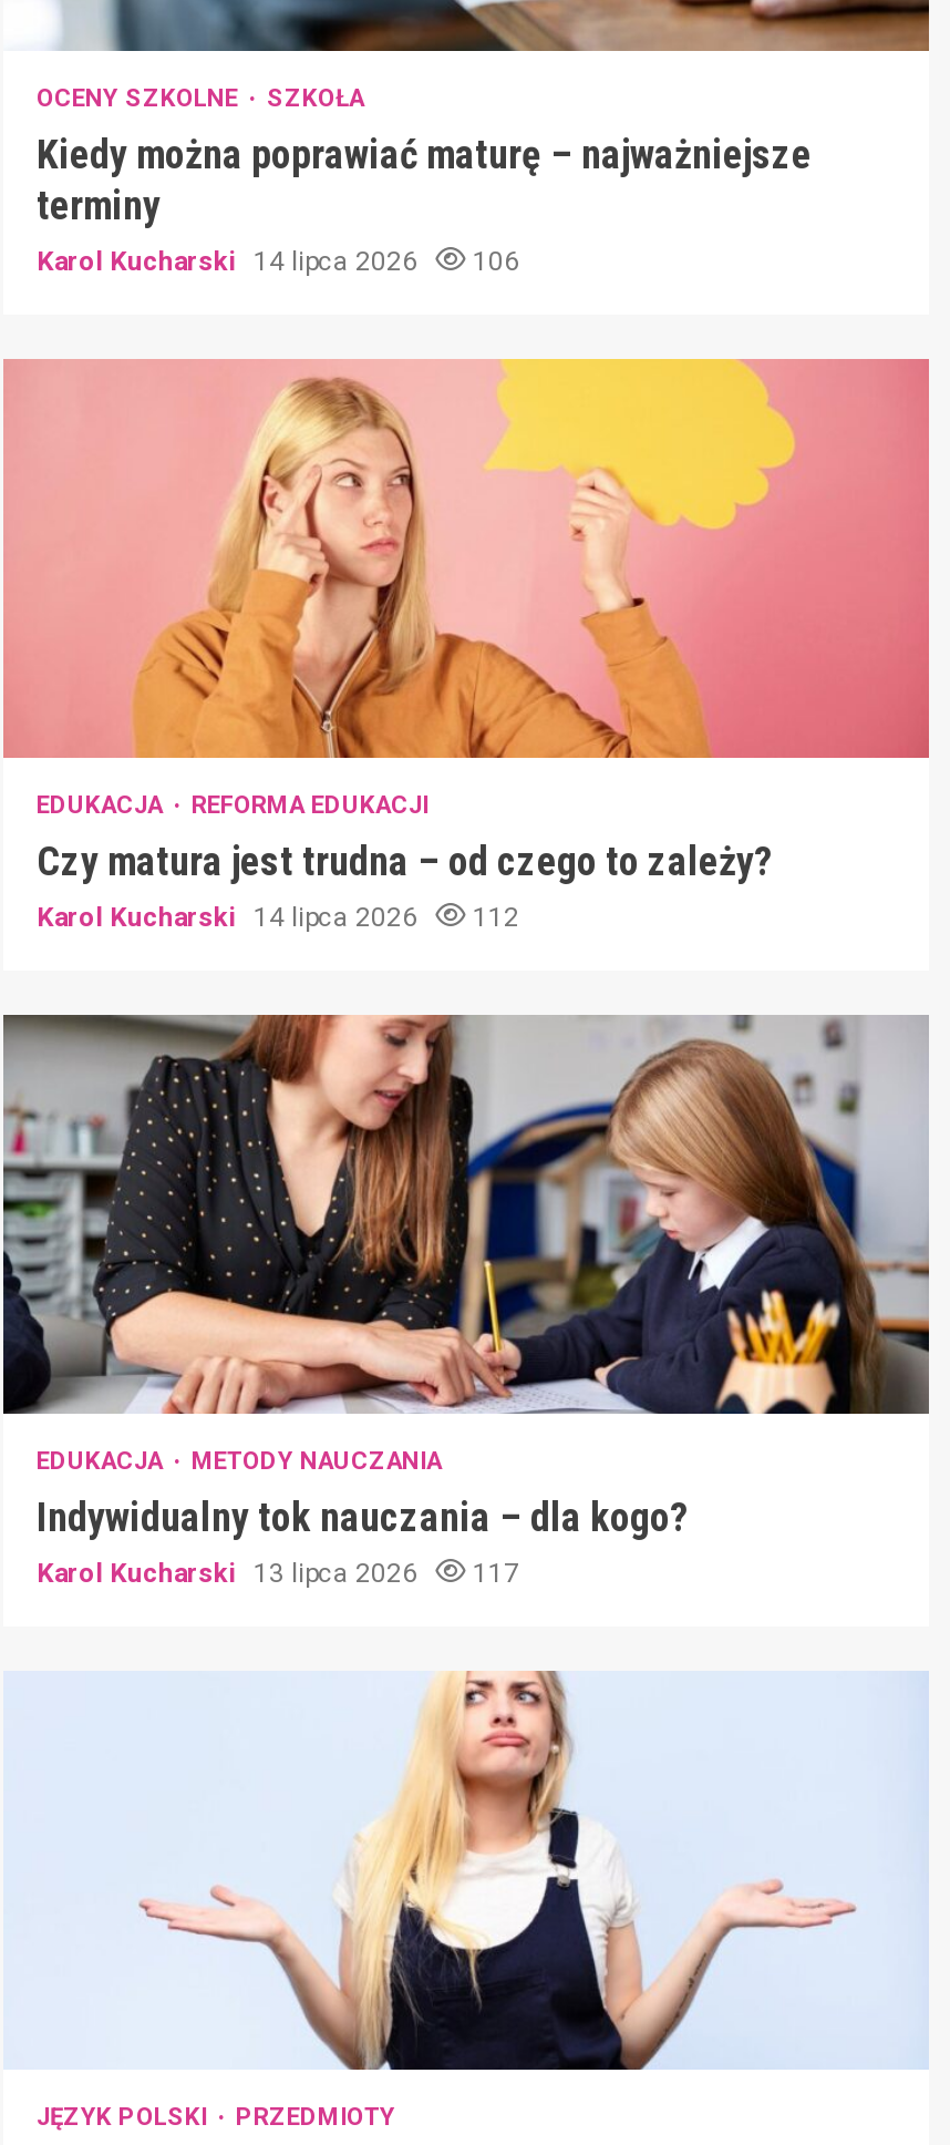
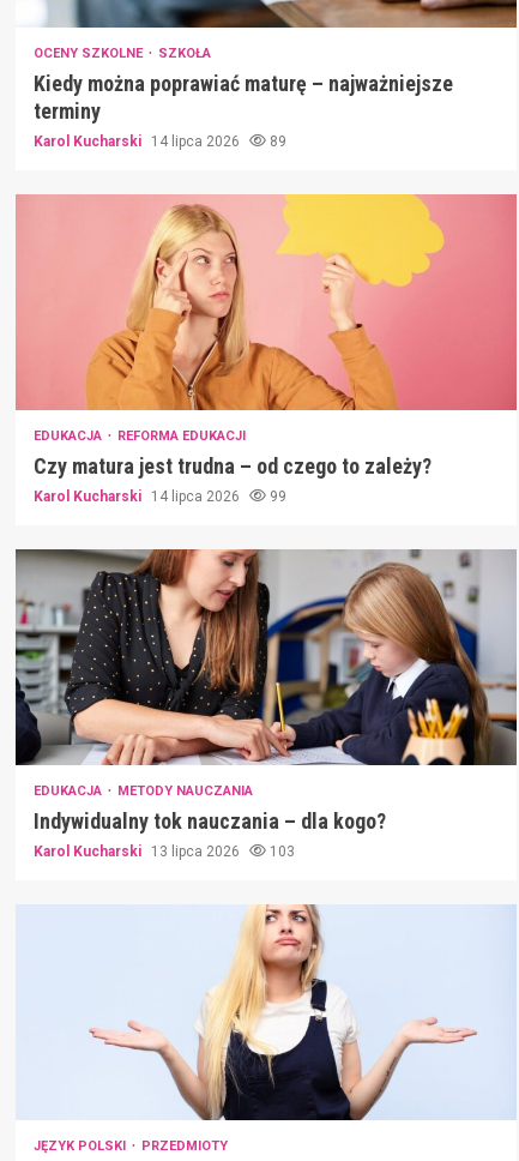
- Karol Kucharski 14 lipca 2026 106
+ Karol Kucharski 14 lipca 2026 89

- Karol Kucharski 14 lipca 2026 112
+ Karol Kucharski 14 lipca 2026 99

- Karol Kucharski 13 lipca 2026 117
+ Karol Kucharski 13 lipca 2026 103
